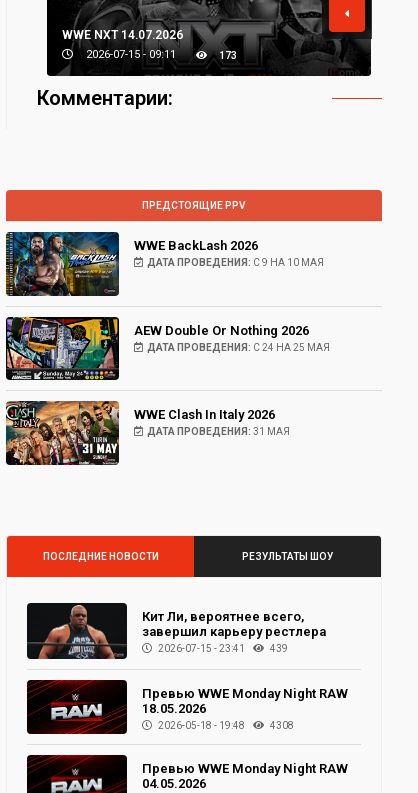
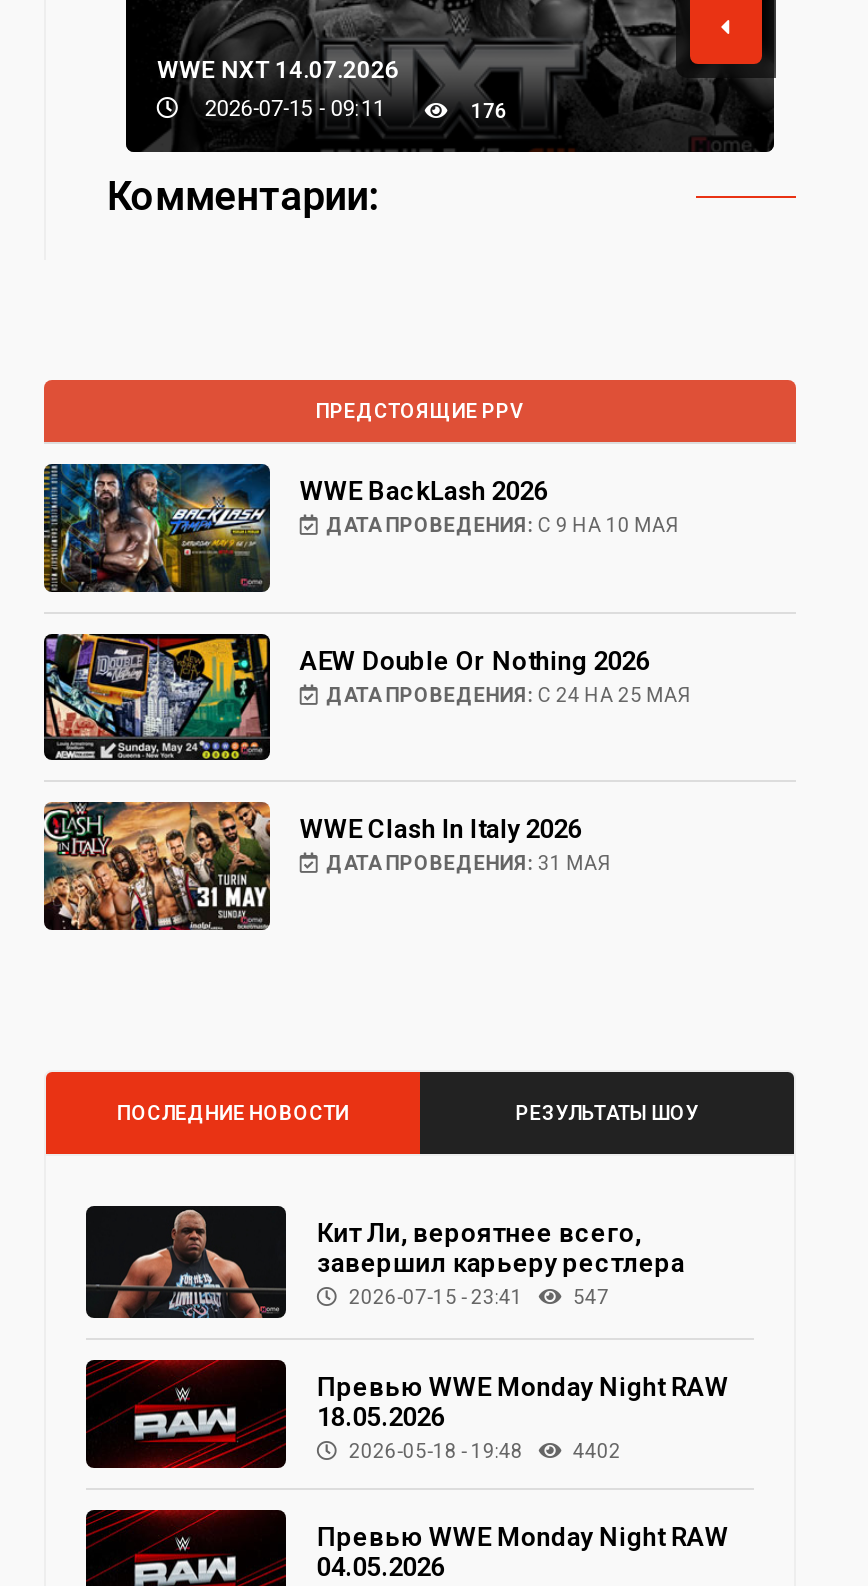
- 173
+ 176

- 439
+ 547

- 4308
+ 4402
